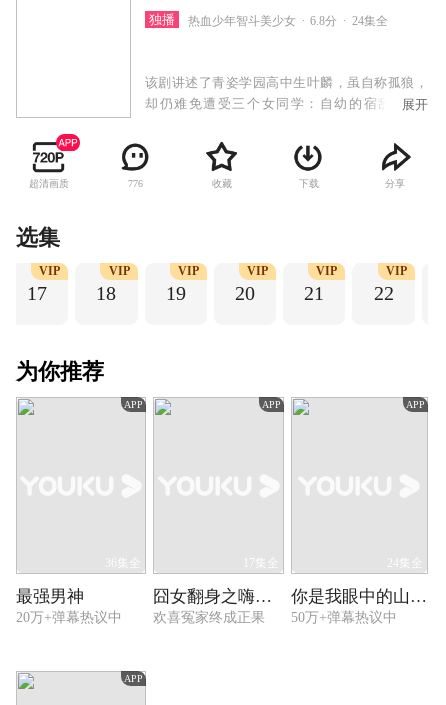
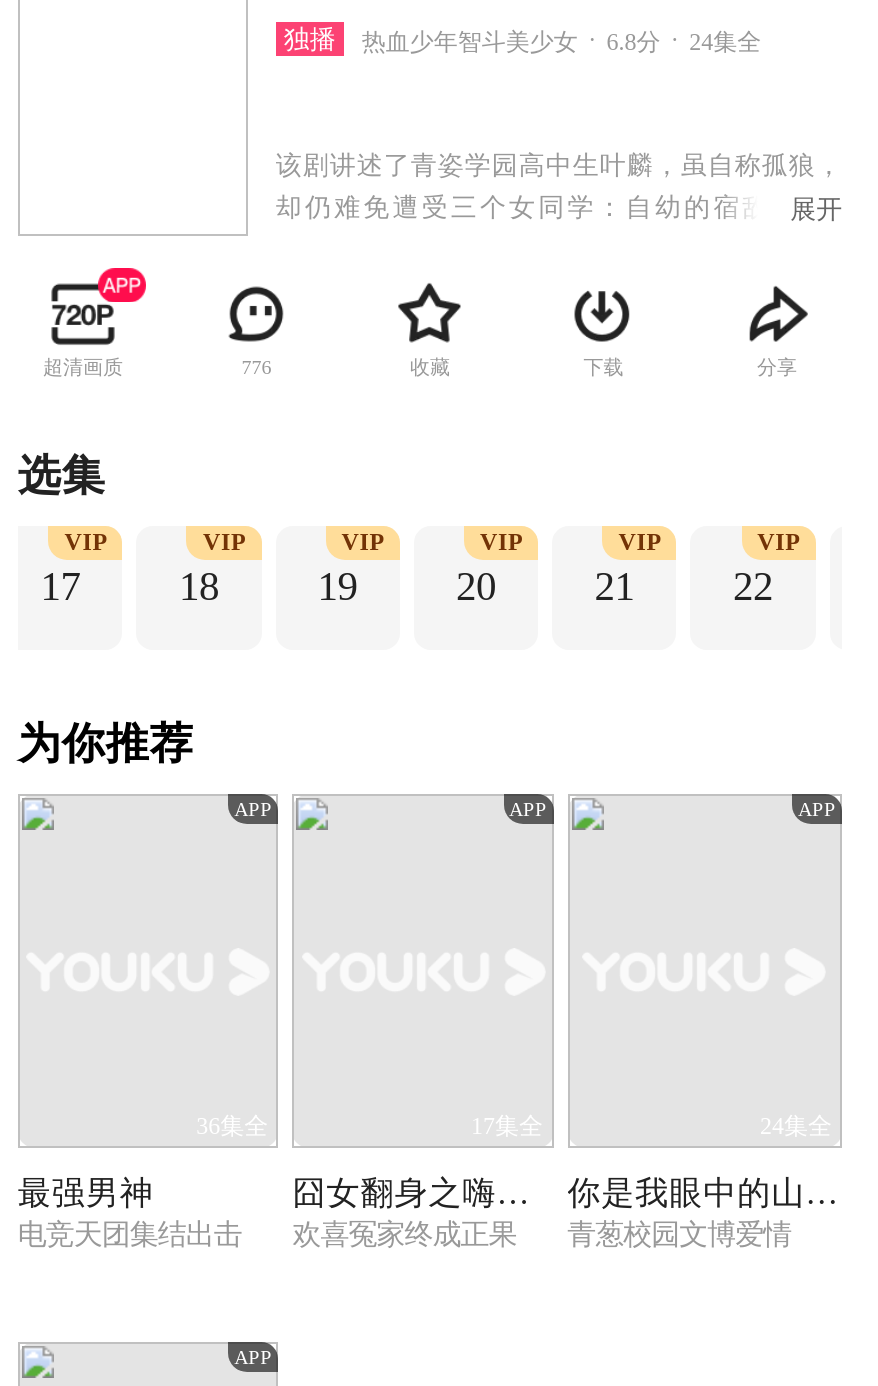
- 20万+弹幕热议中
+ 电竞天团集结出击

- 50万+弹幕热议中
+ 青葱校园文博爱情
